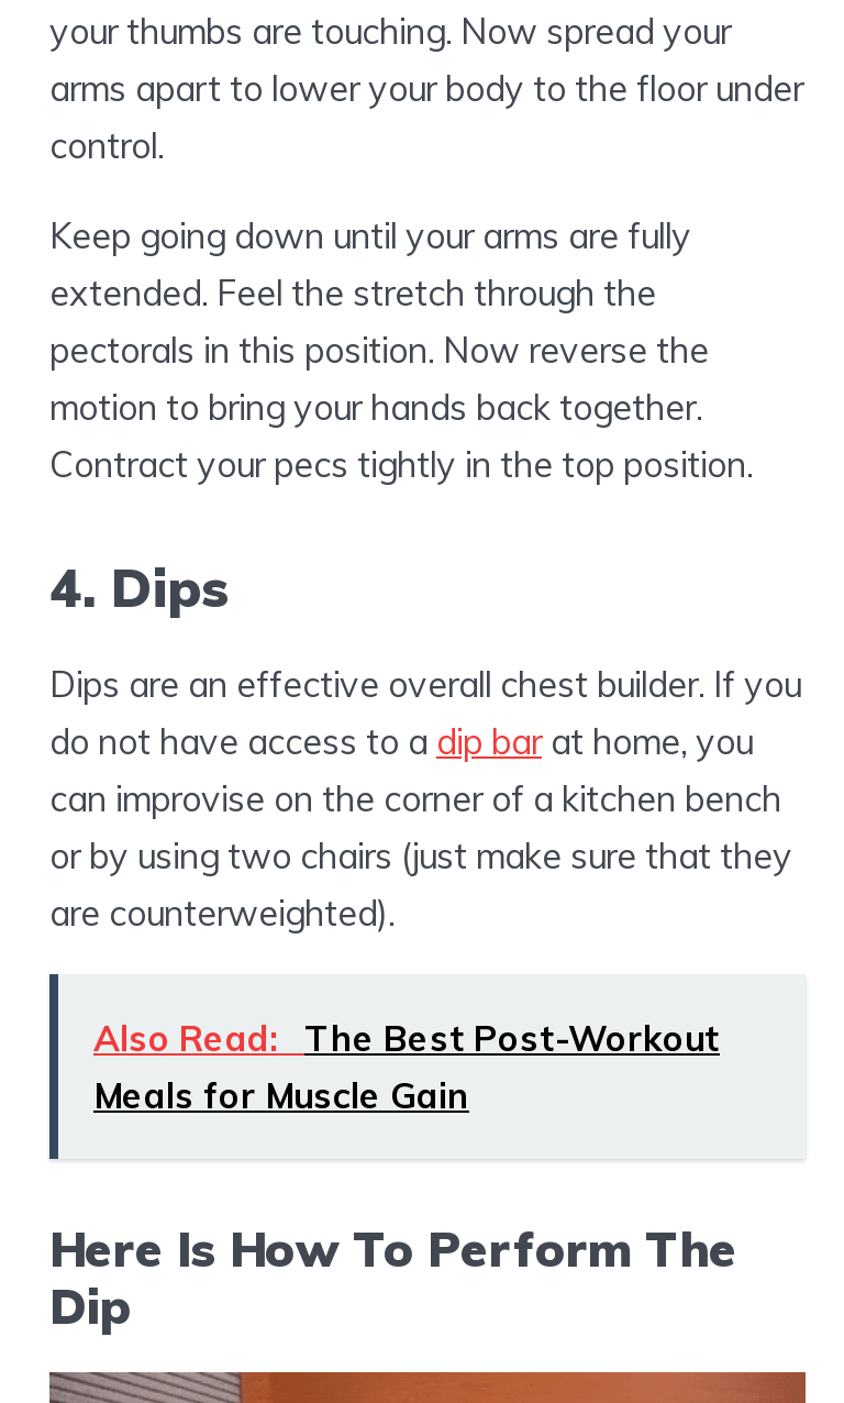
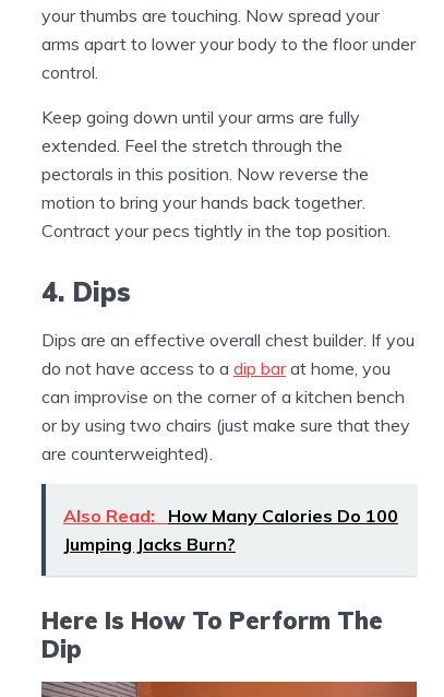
- Also Read: The Best Post-Workout
- Meals for Muscle Gain
+ Also Read: How Many Calories Do 100
+ Jumping Jacks Burn?
